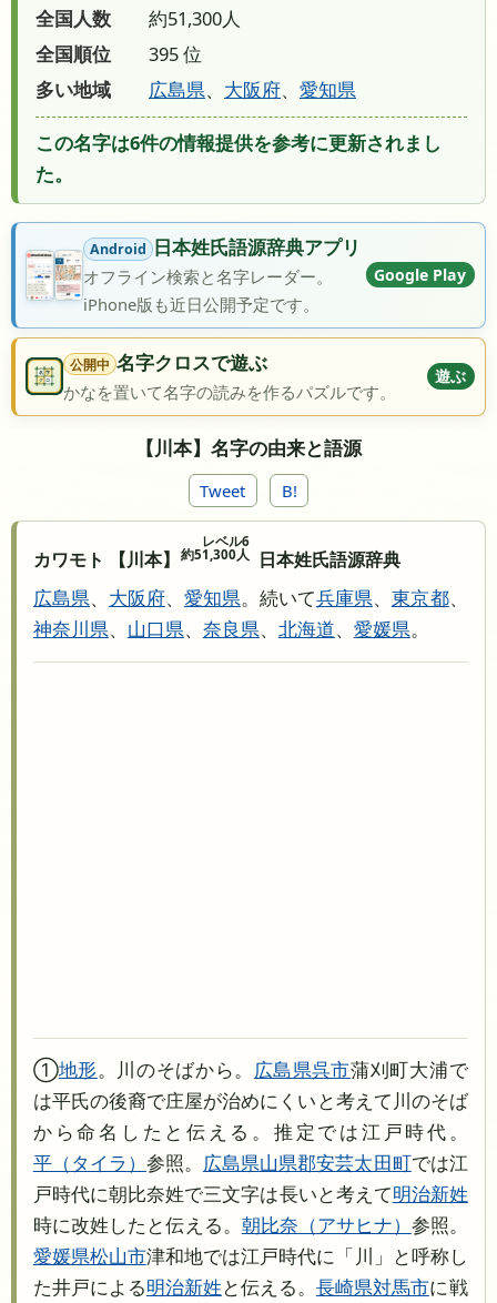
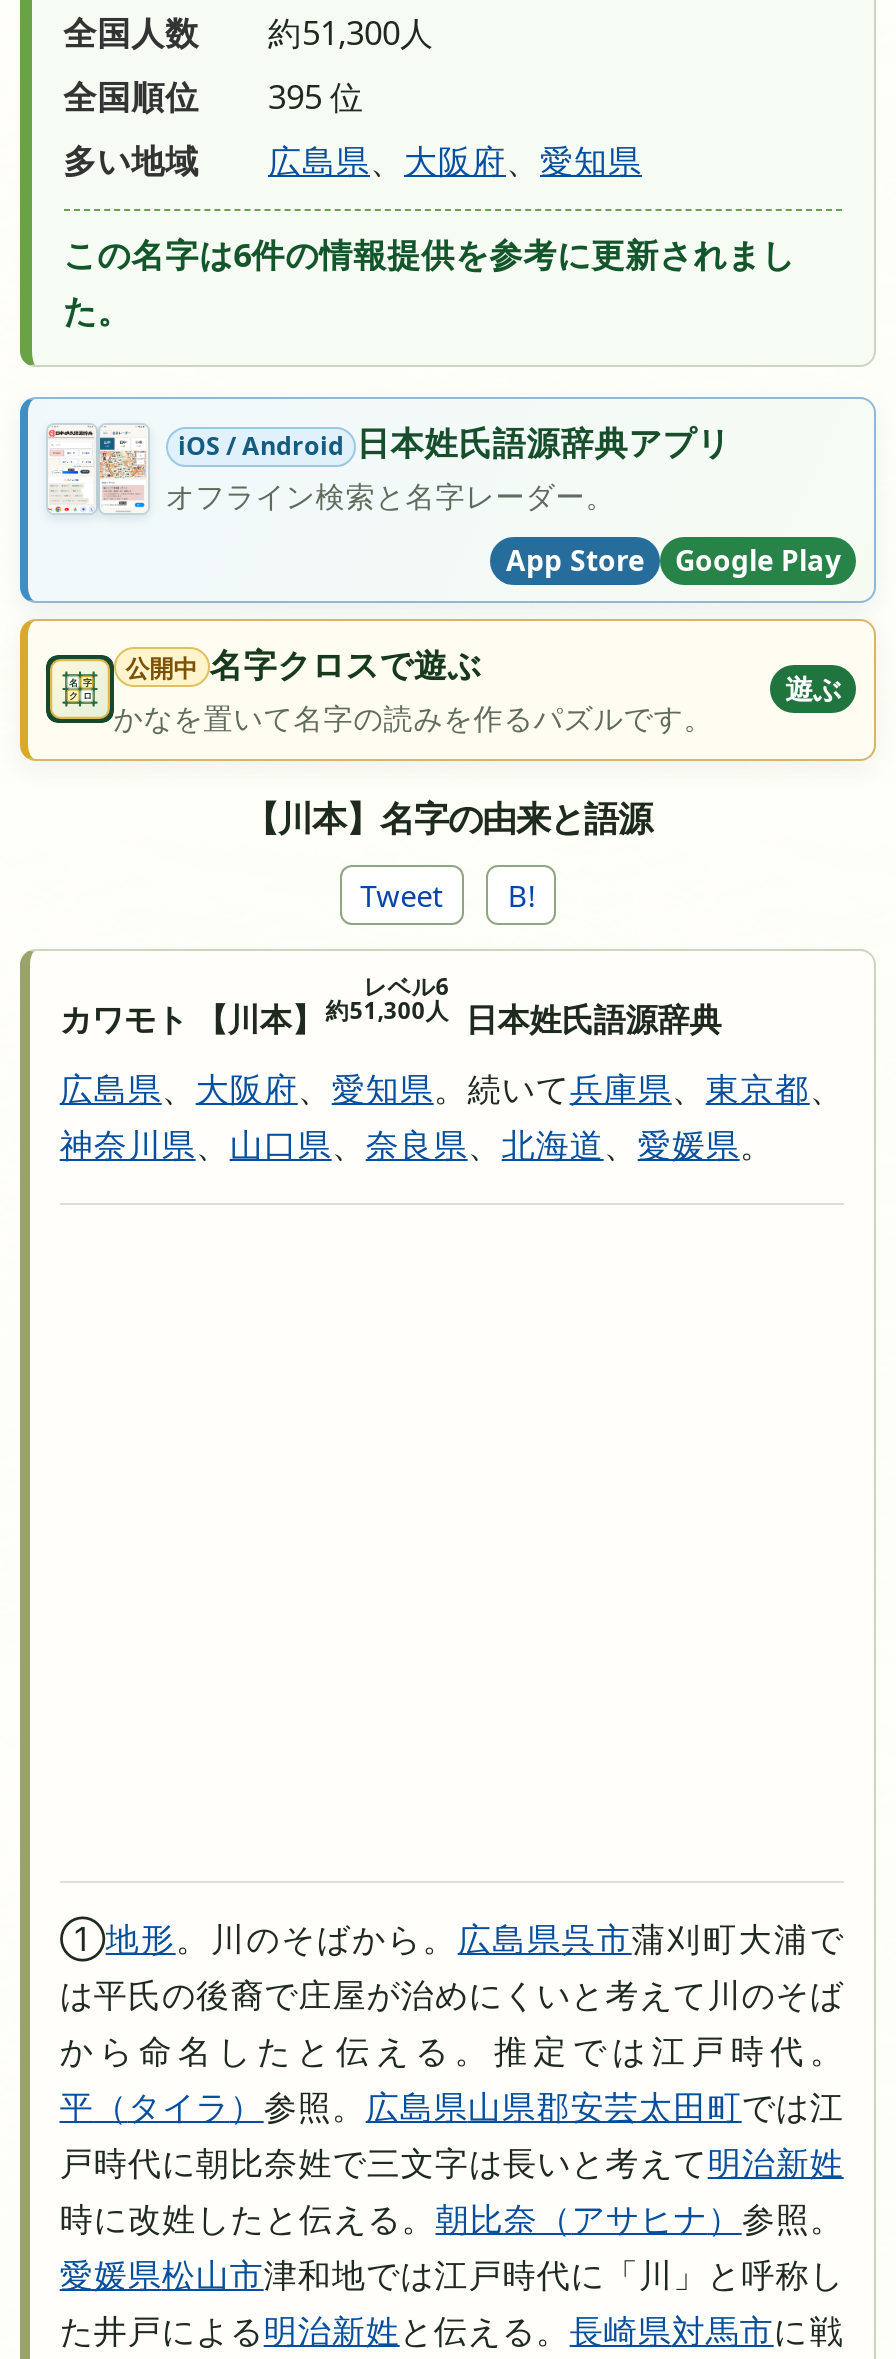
- [image]
- Android 日本姓氏語源辞典アプリ
+ [image]
+ iOS / Android 日本姓氏語源辞典アプリ

moved down: Google Play

- iPhone版も近日公開予定です。
+ App Store
